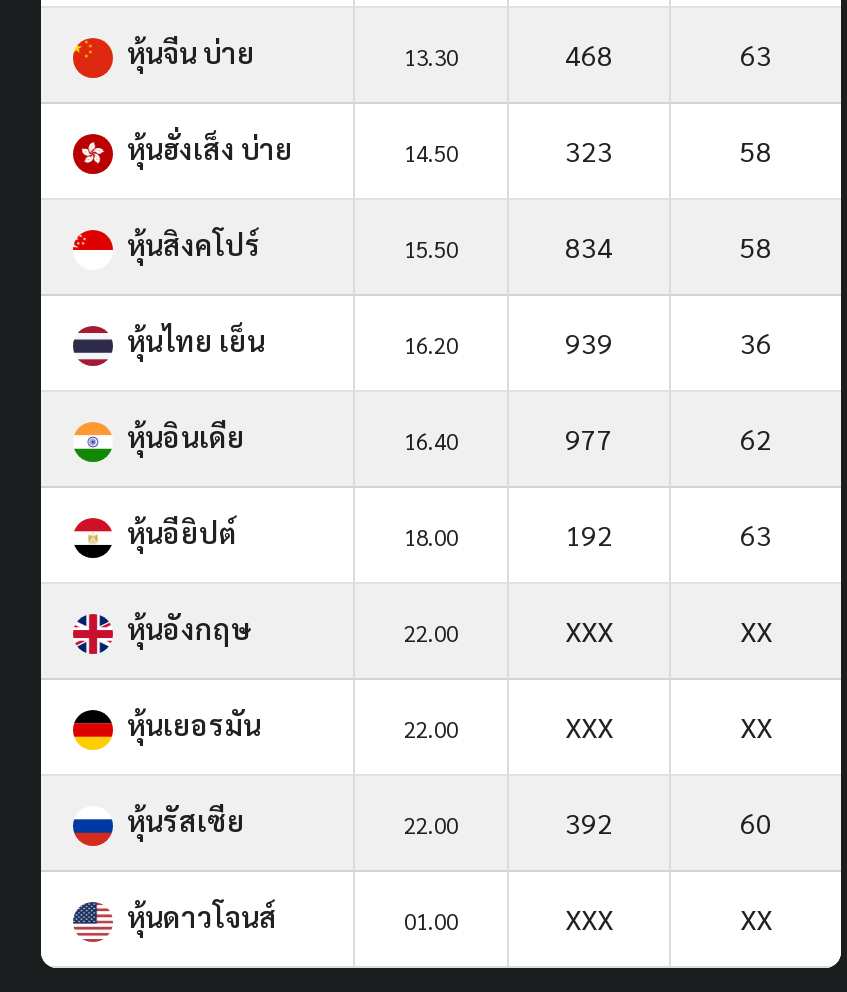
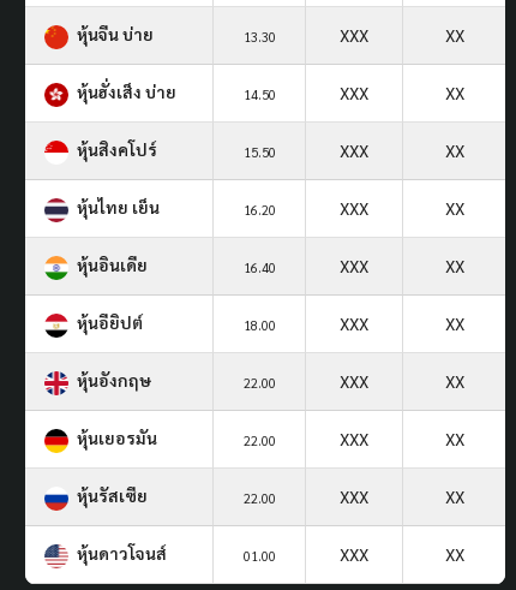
- 468
- 63
+ XXX
+ XX

- 323
- 58
+ XXX
+ XX

- 834
- 58
+ XXX
+ XX

- 939
- 36
+ XXX
+ XX

- 977
- 62
+ XXX
+ XX

- 192
- 63
+ XXX
+ XX

- 392
- 60
+ XXX
+ XX
